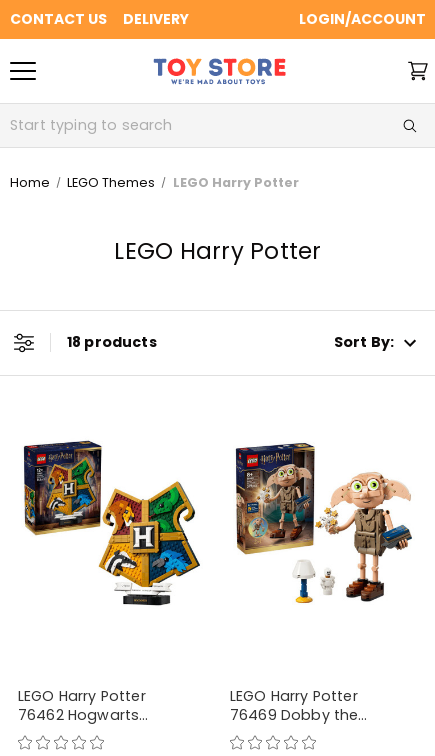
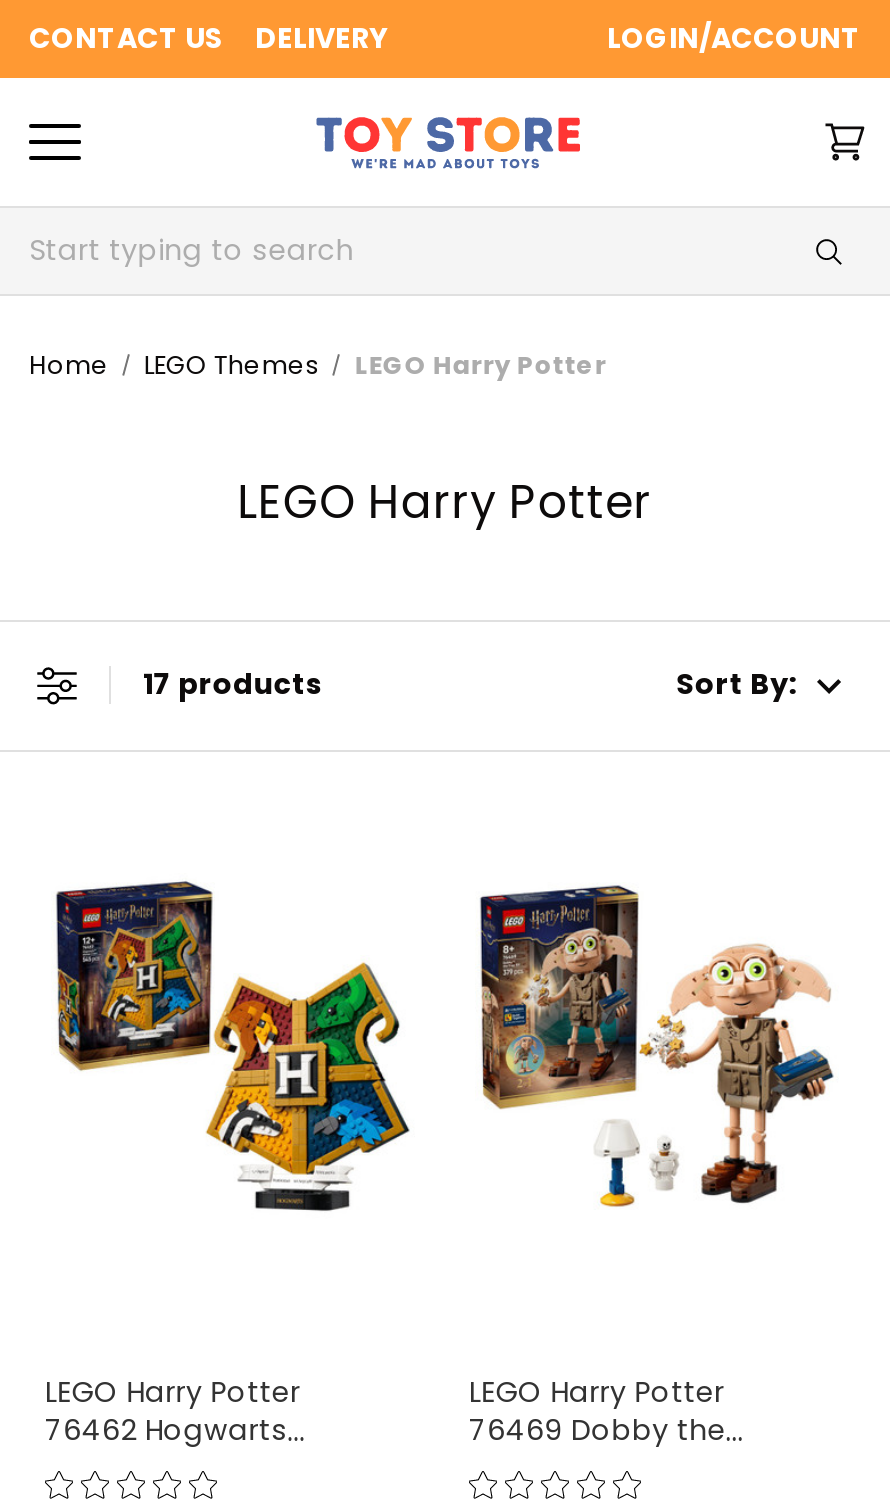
- 18 products
+ 17 products
